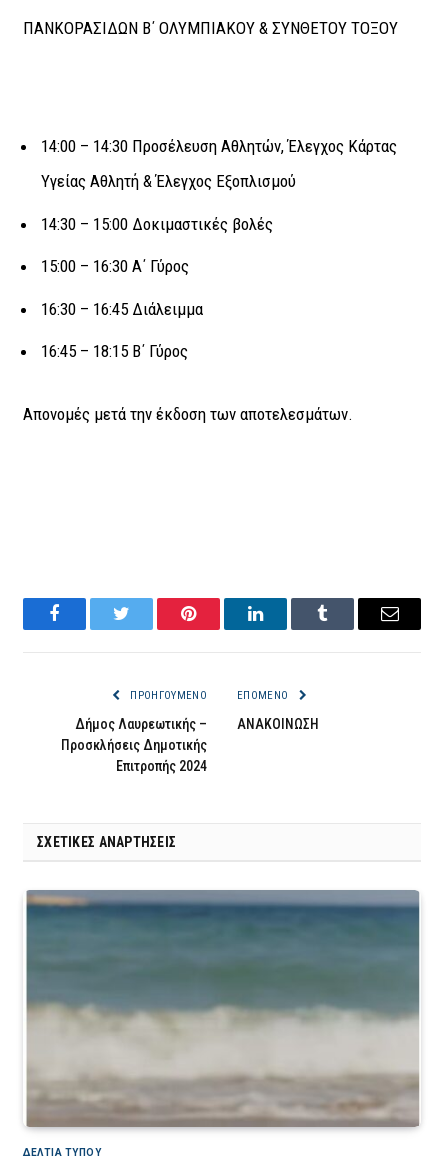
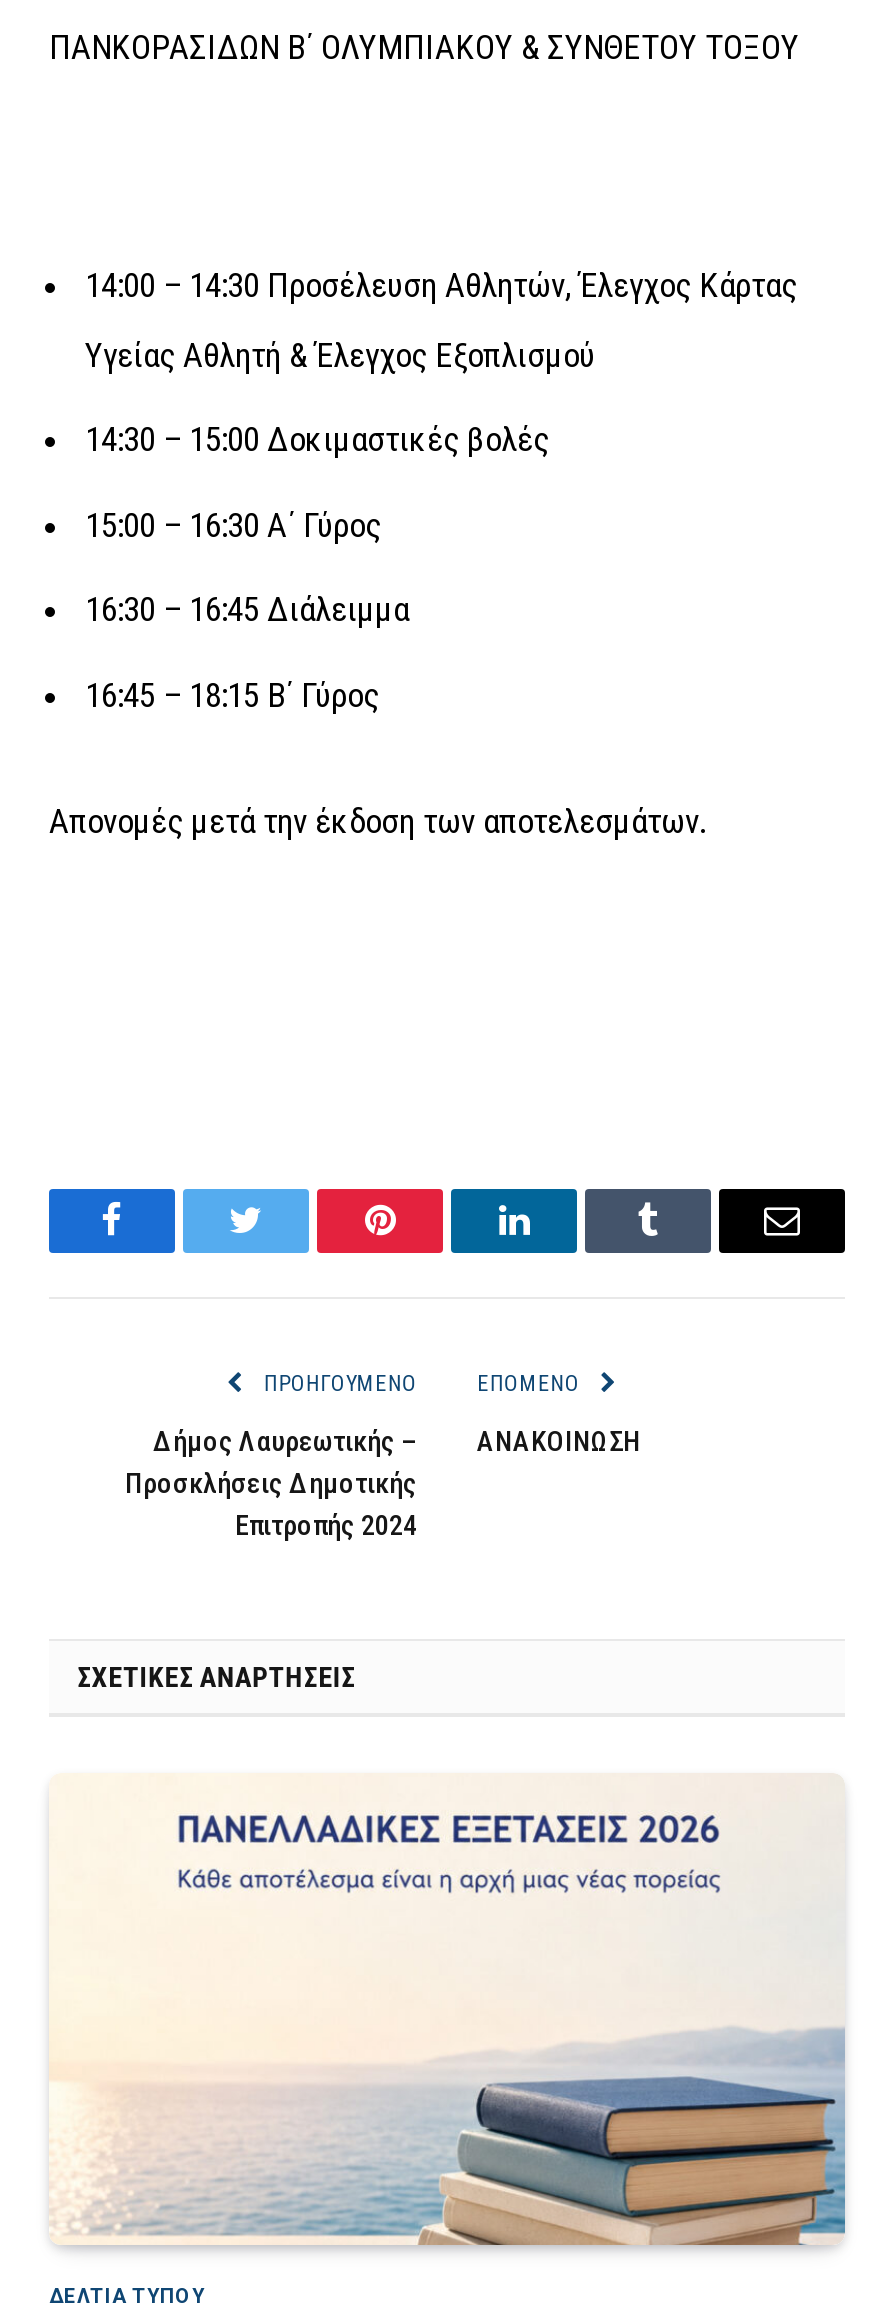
- [image]
+ [image]
